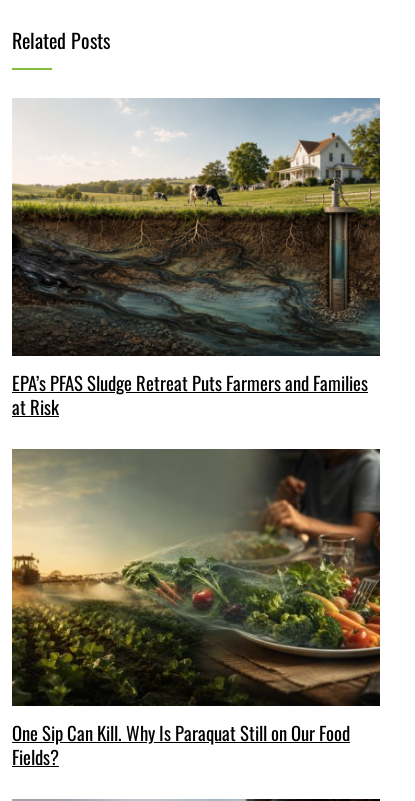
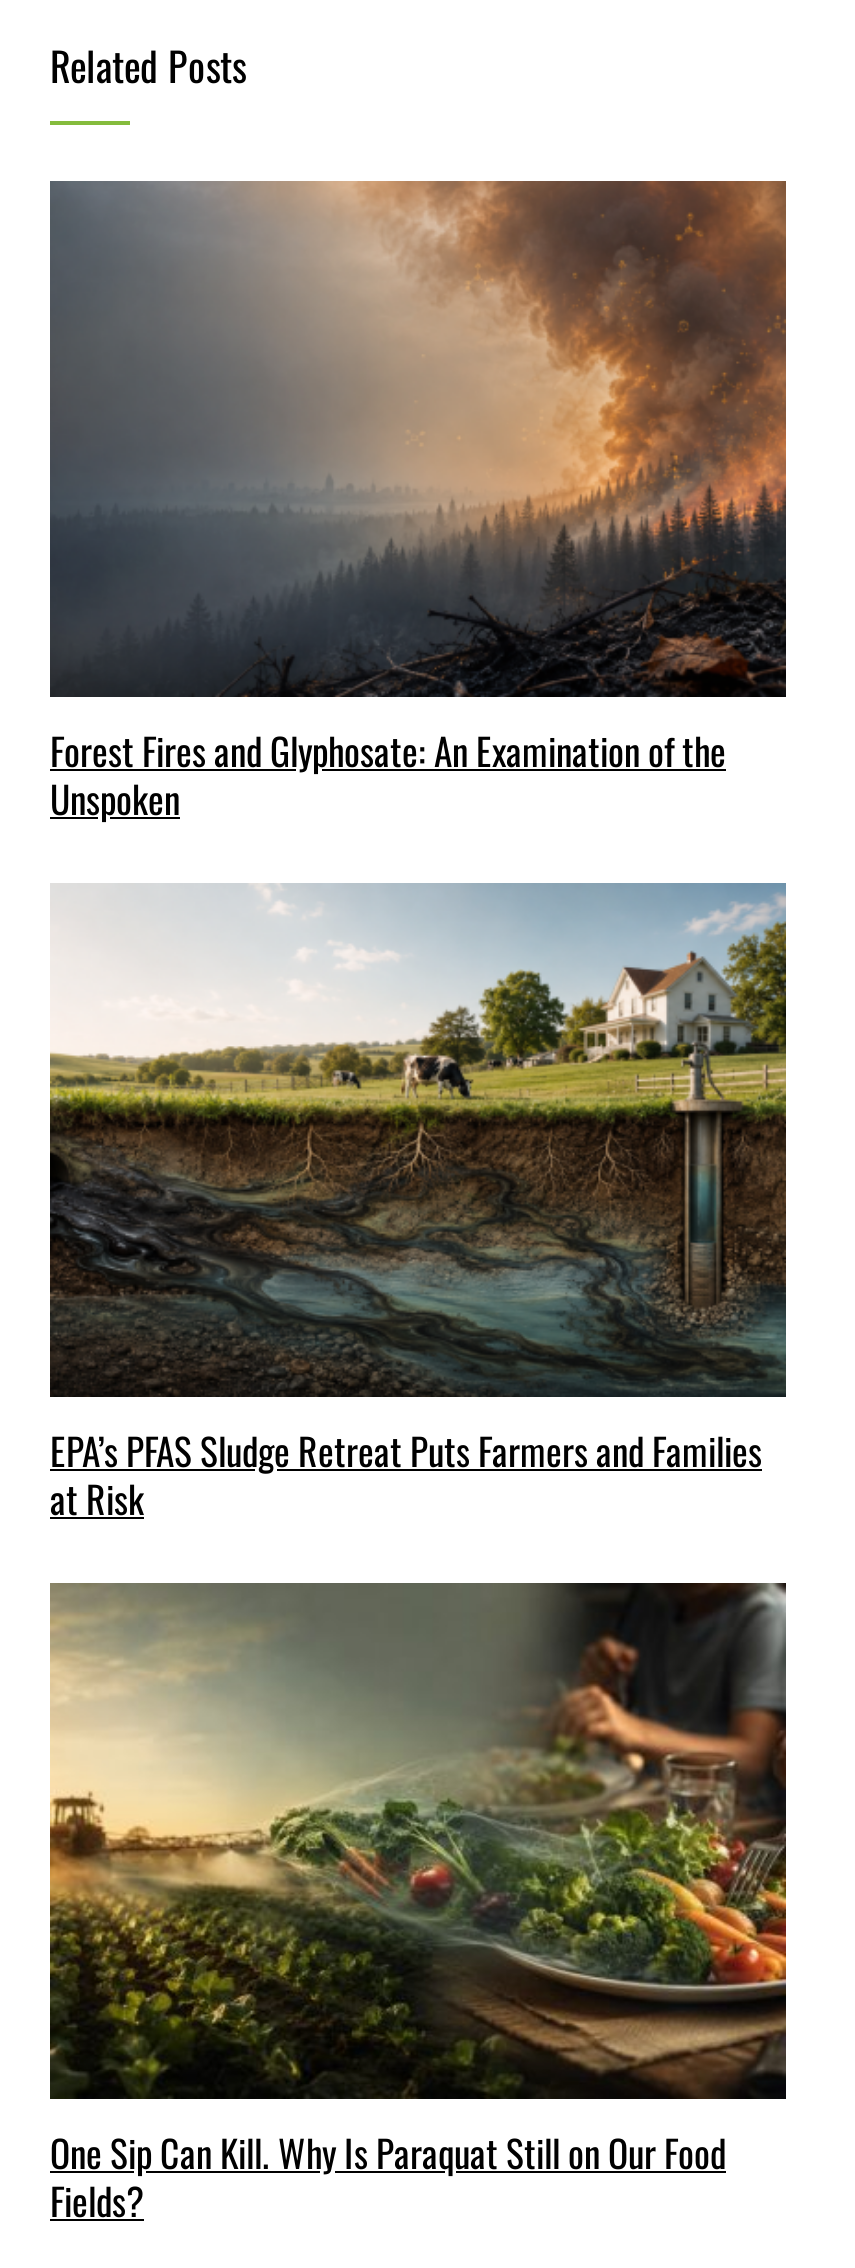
+ [image]
+ Forest Fires and Glyphosate: An Examination of the
+ Unspoken
